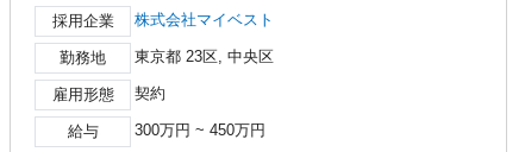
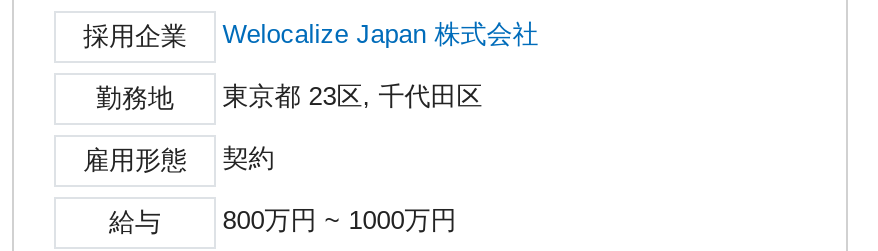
- 株式会社マイベスト
+ Welocalize Japan 株式会社

- 東京都 23区, 中央区
+ 東京都 23区, 千代田区

- 300万円 ~ 450万円
+ 800万円 ~ 1000万円
